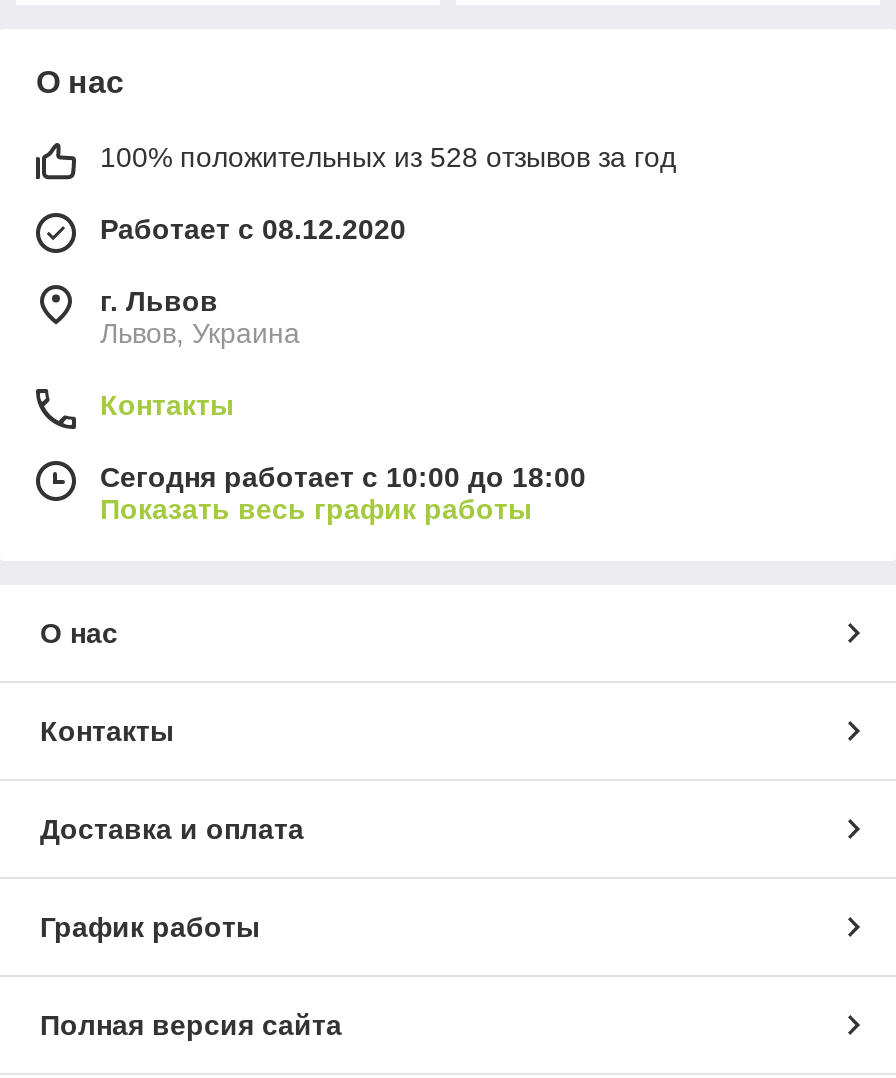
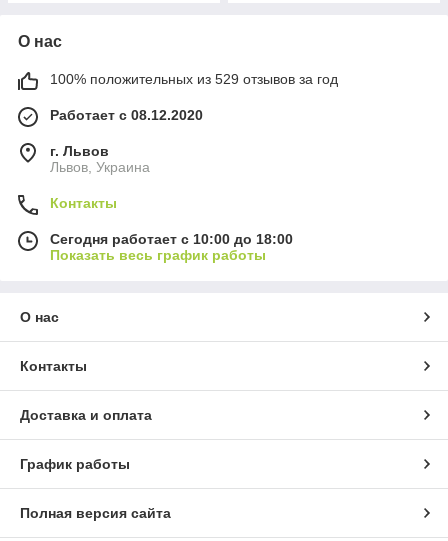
- 100% положительных из 528 отзывов за год
+ 100% положительных из 529 отзывов за год
